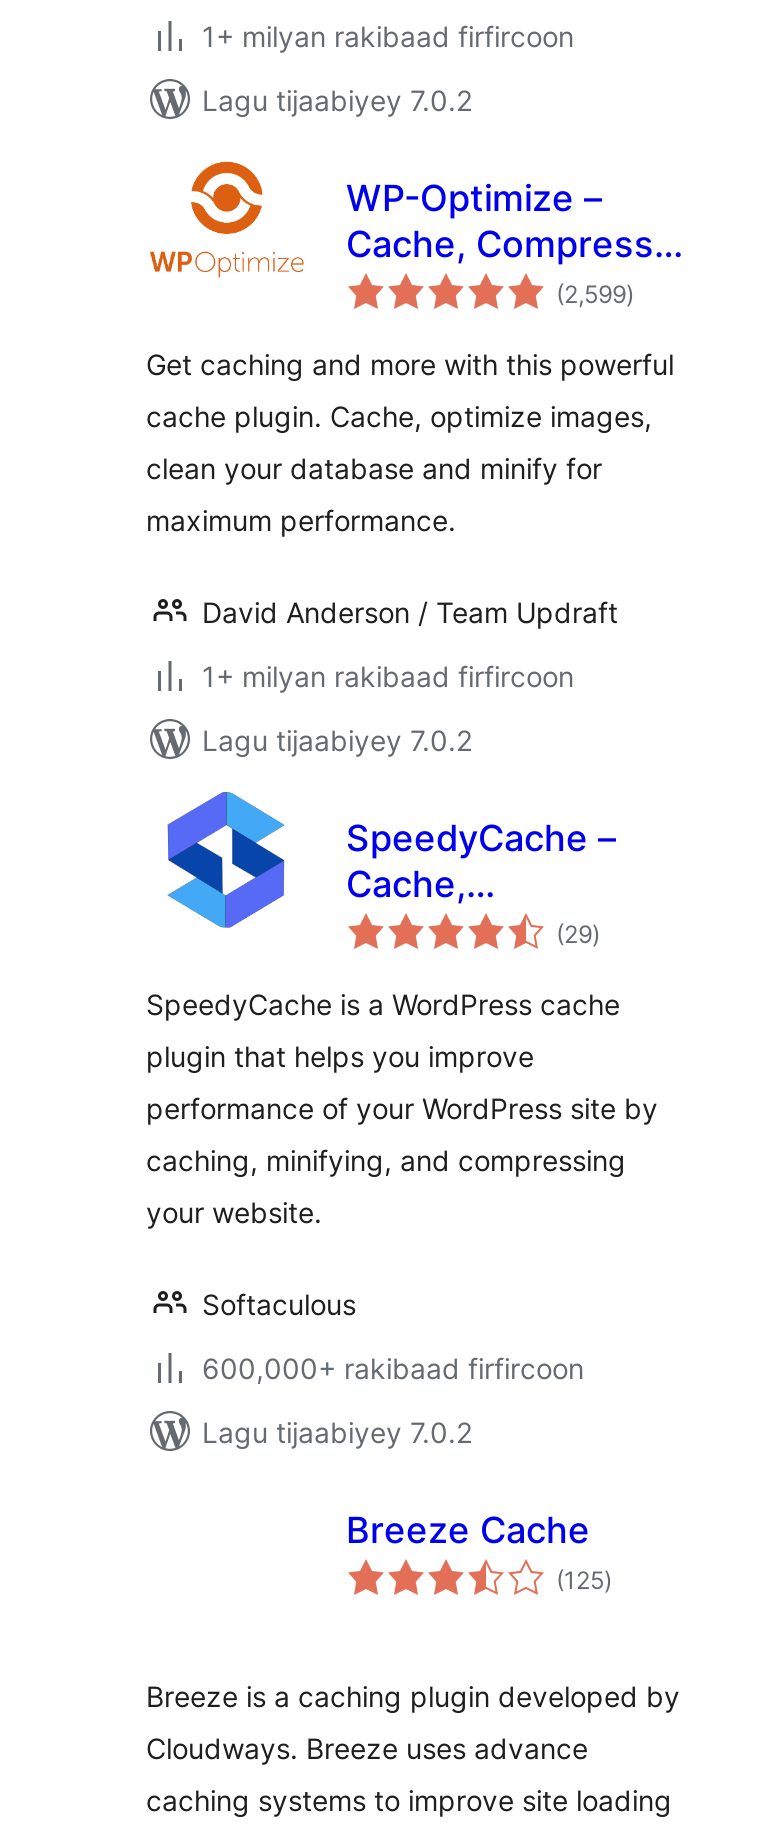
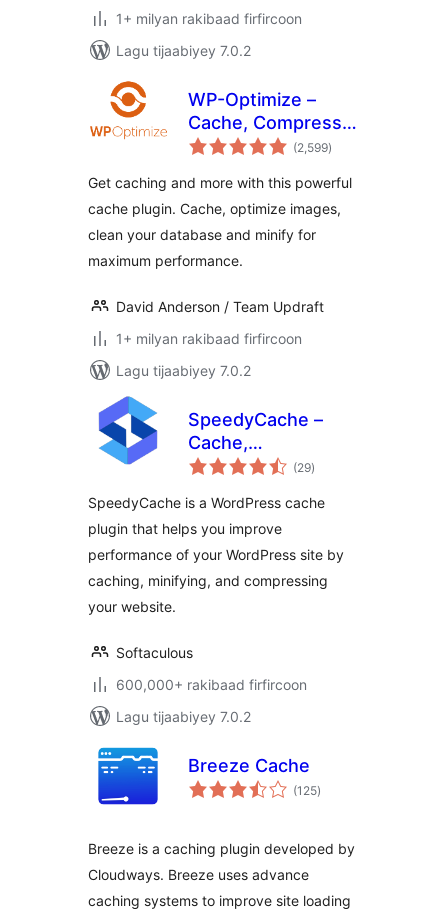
+ [image]
